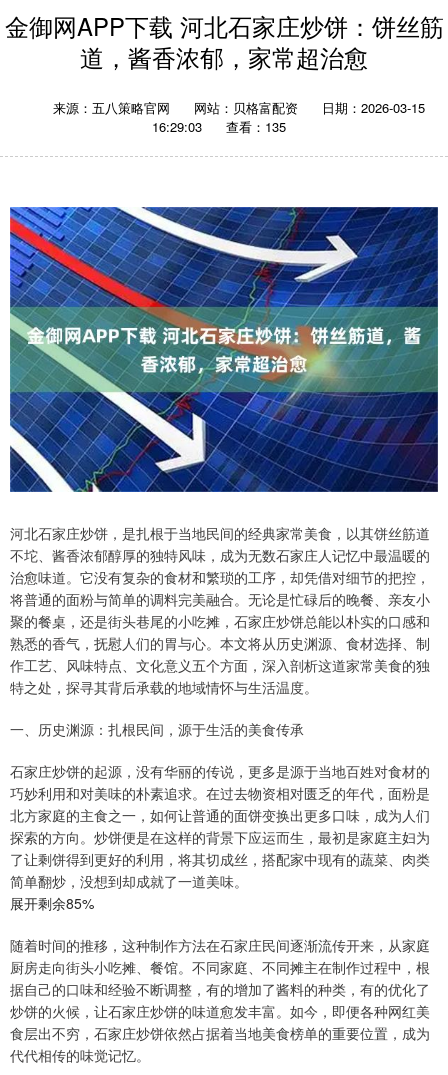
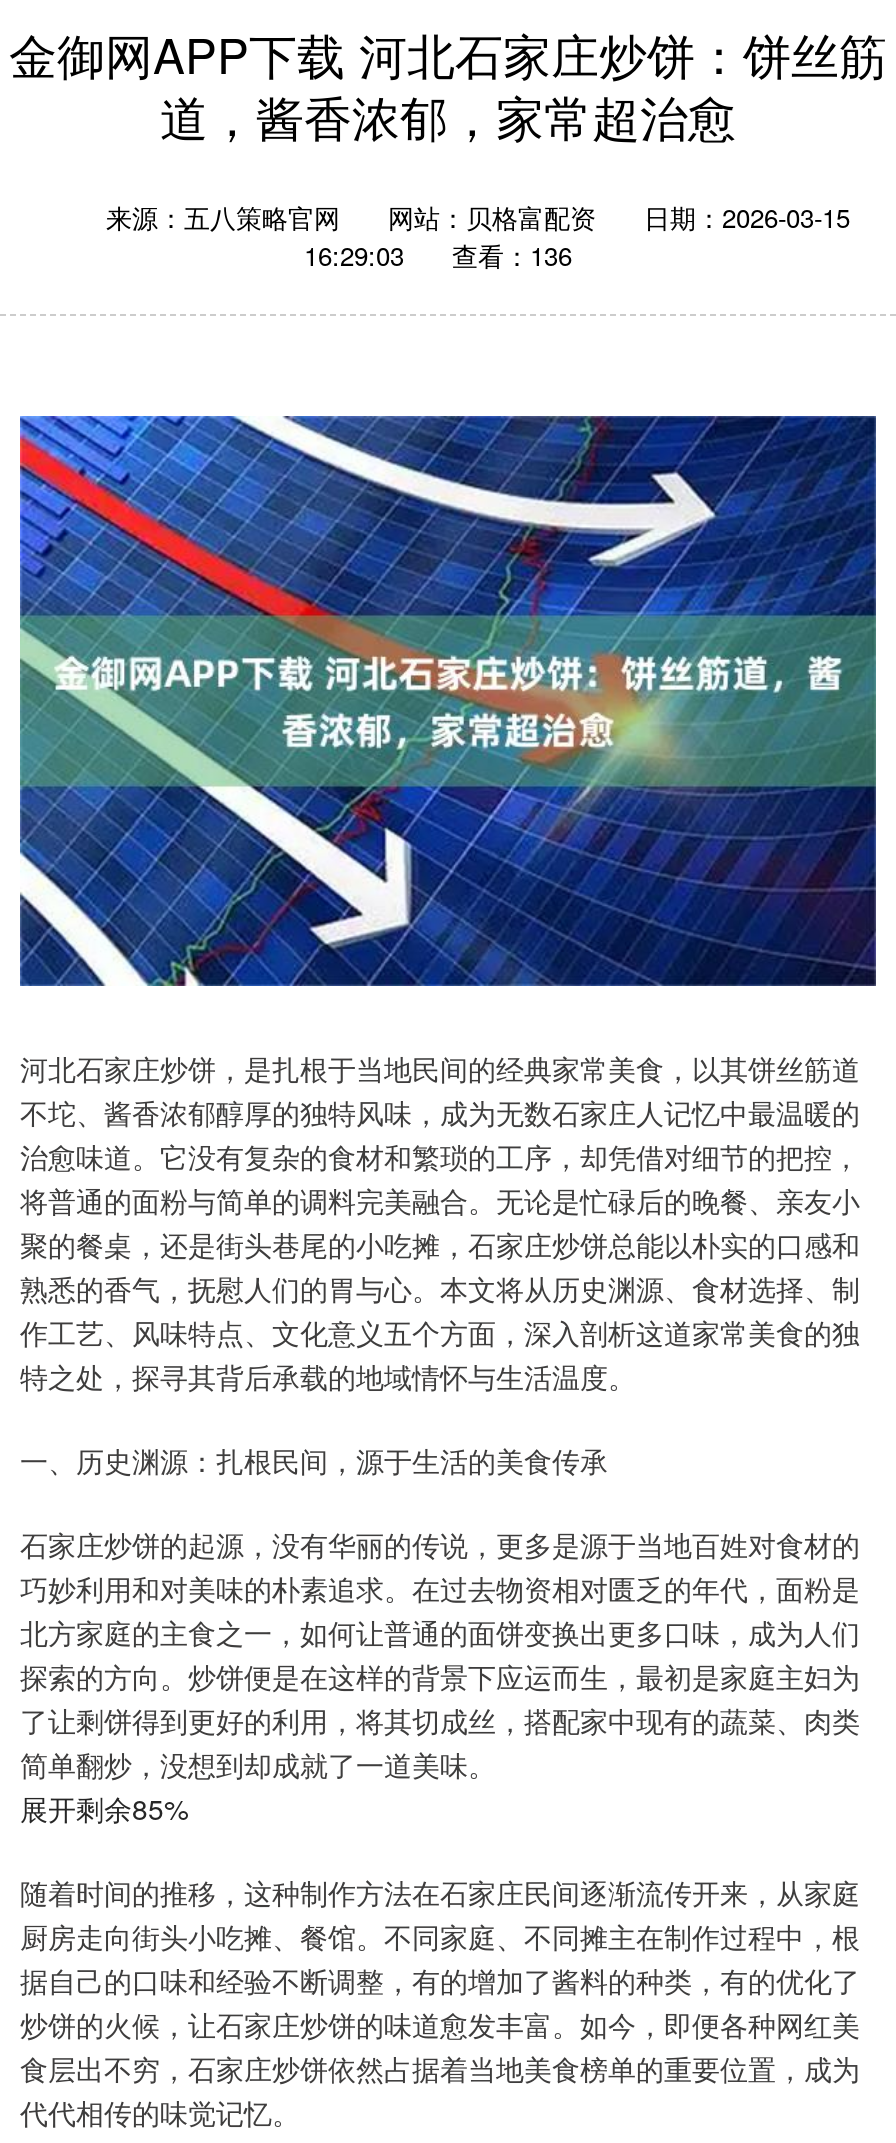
- 16:29:03 查看：135
+ 16:29:03 查看：136
